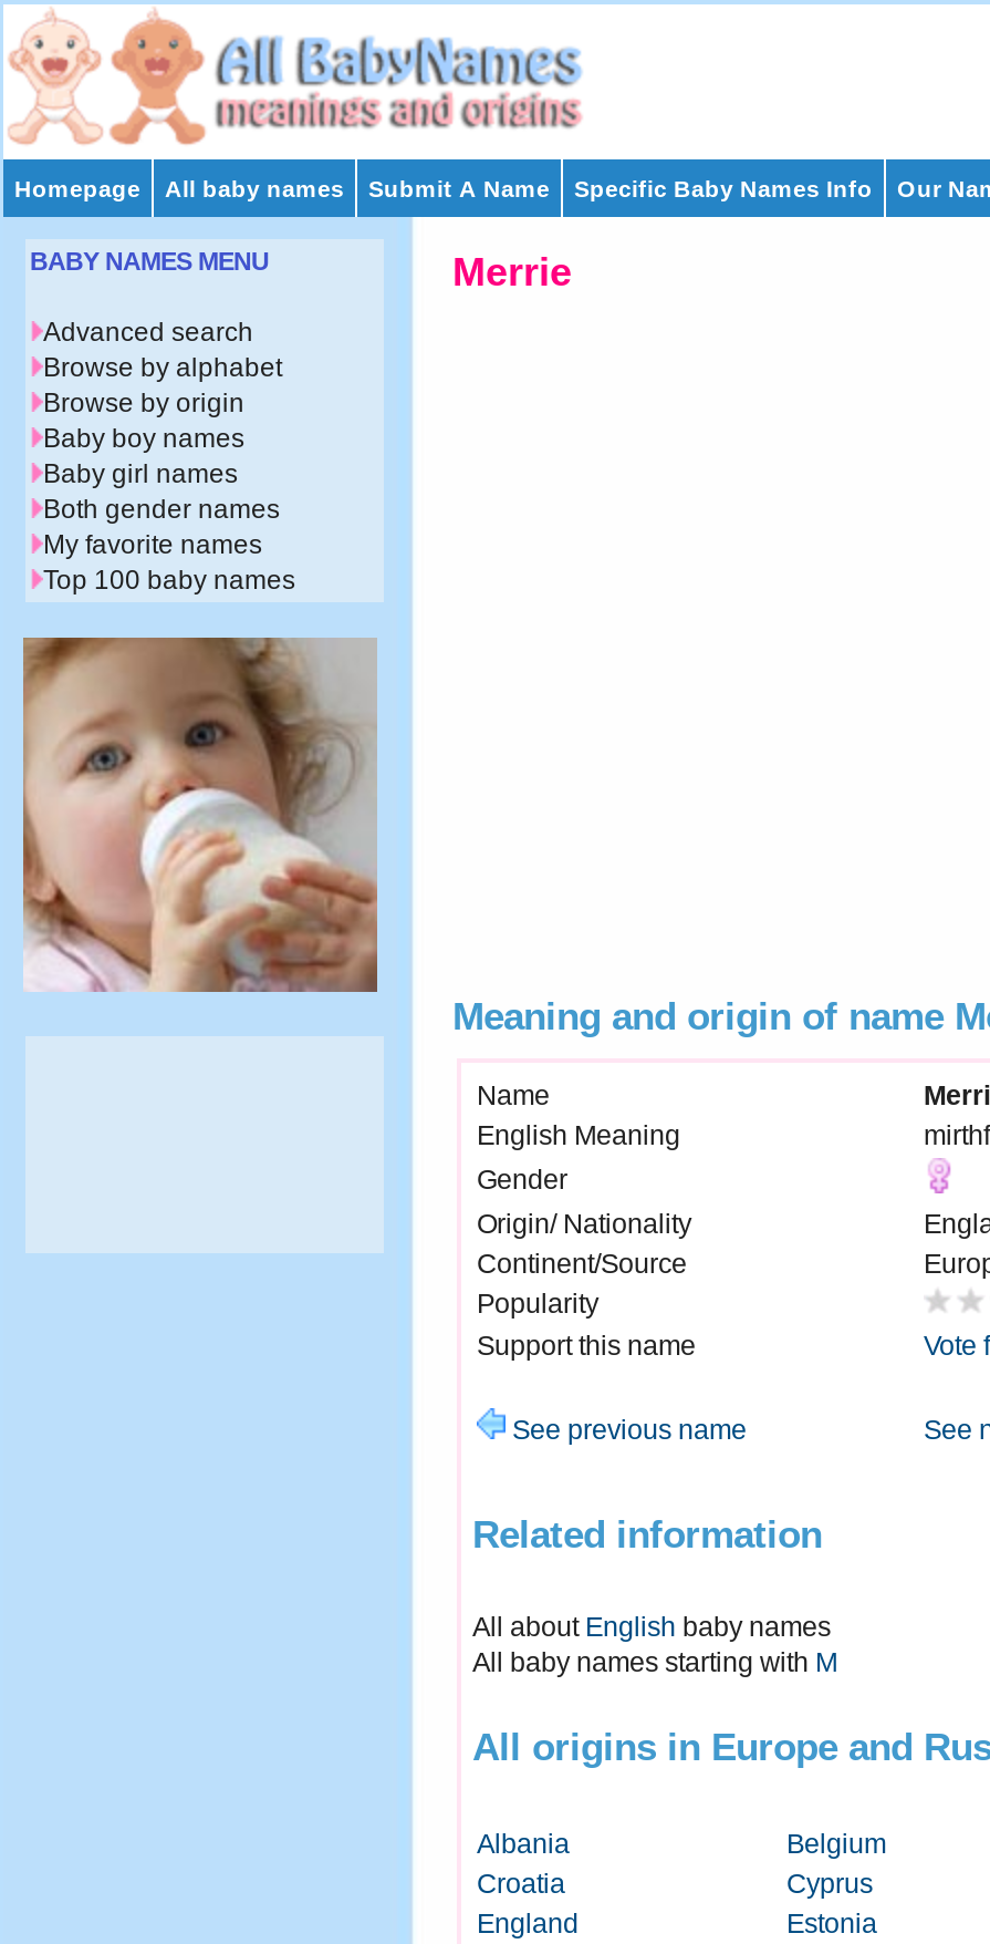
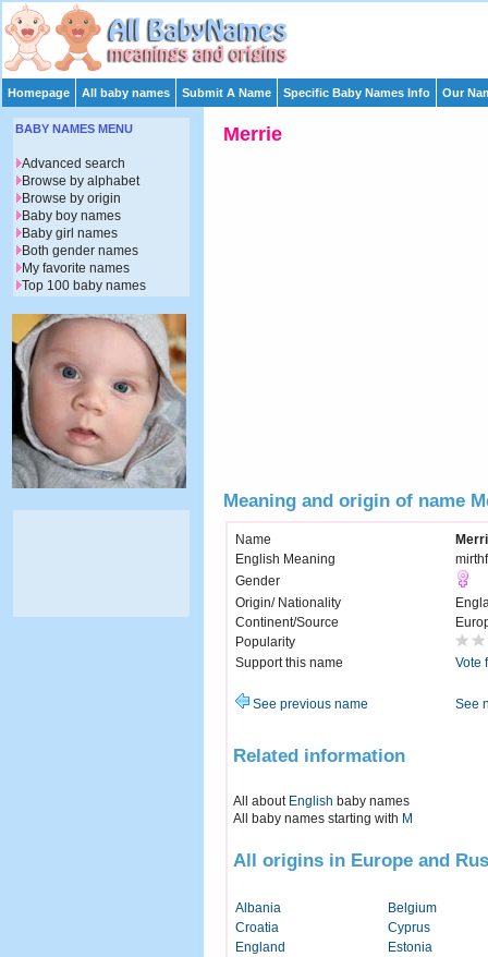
- [image]
+ [image]
